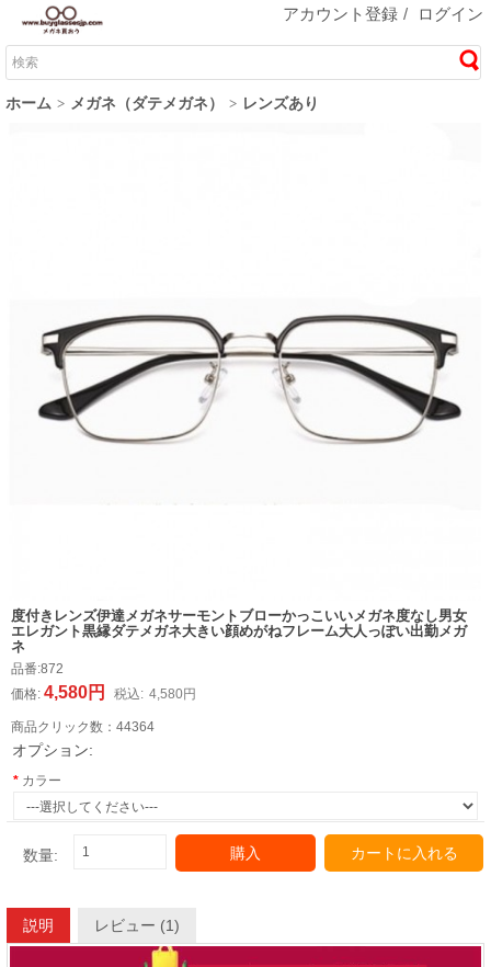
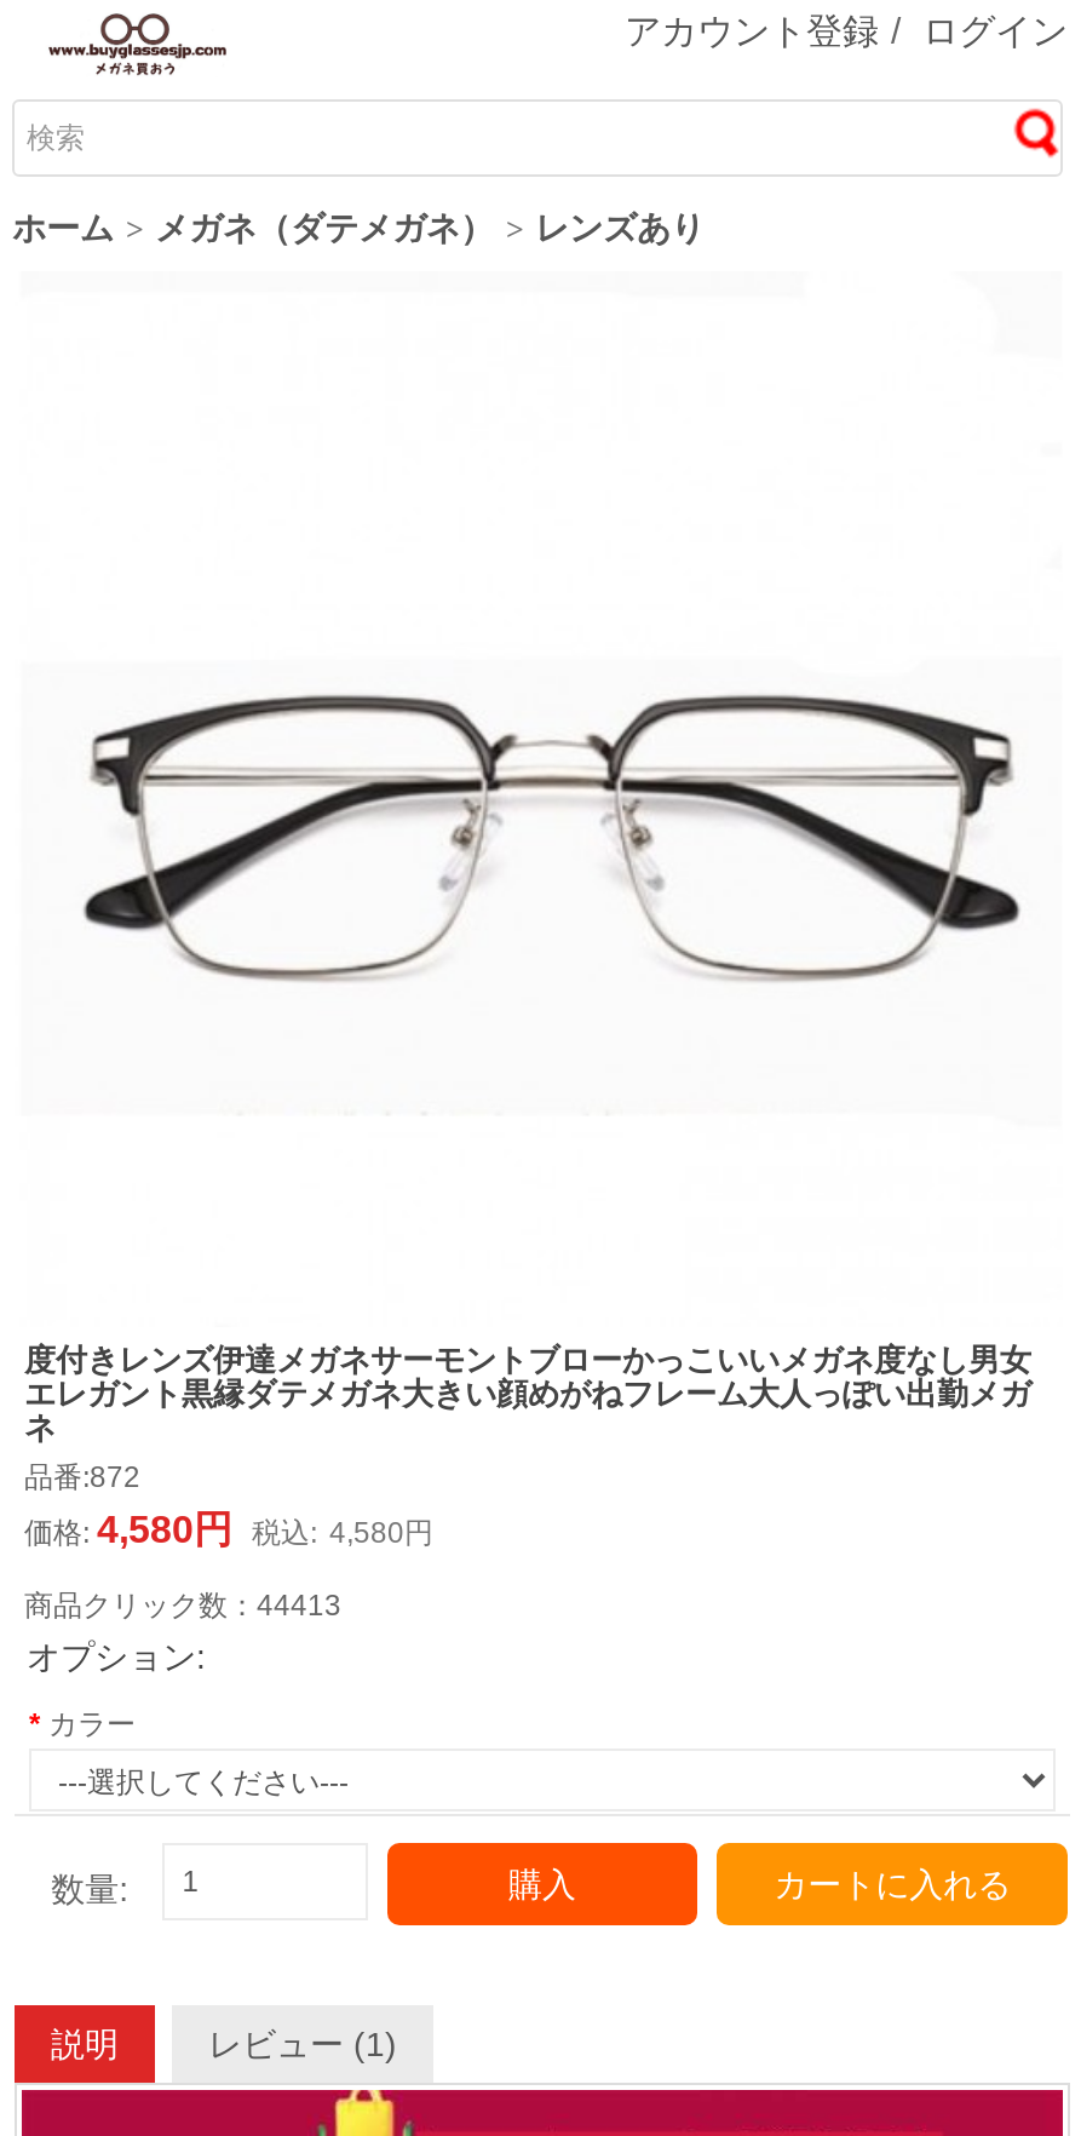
- 商品クリック数：44364
+ 商品クリック数：44413
